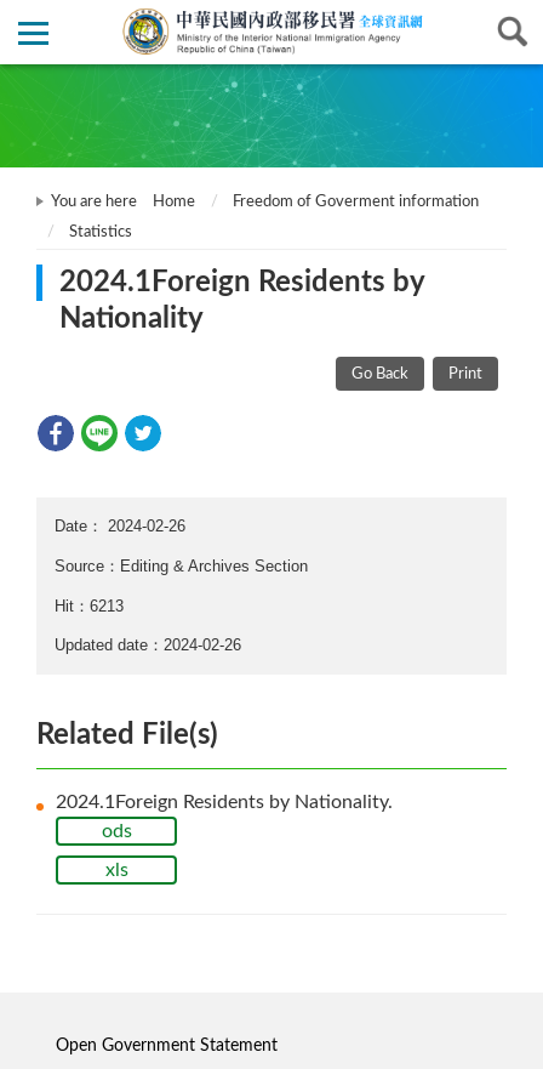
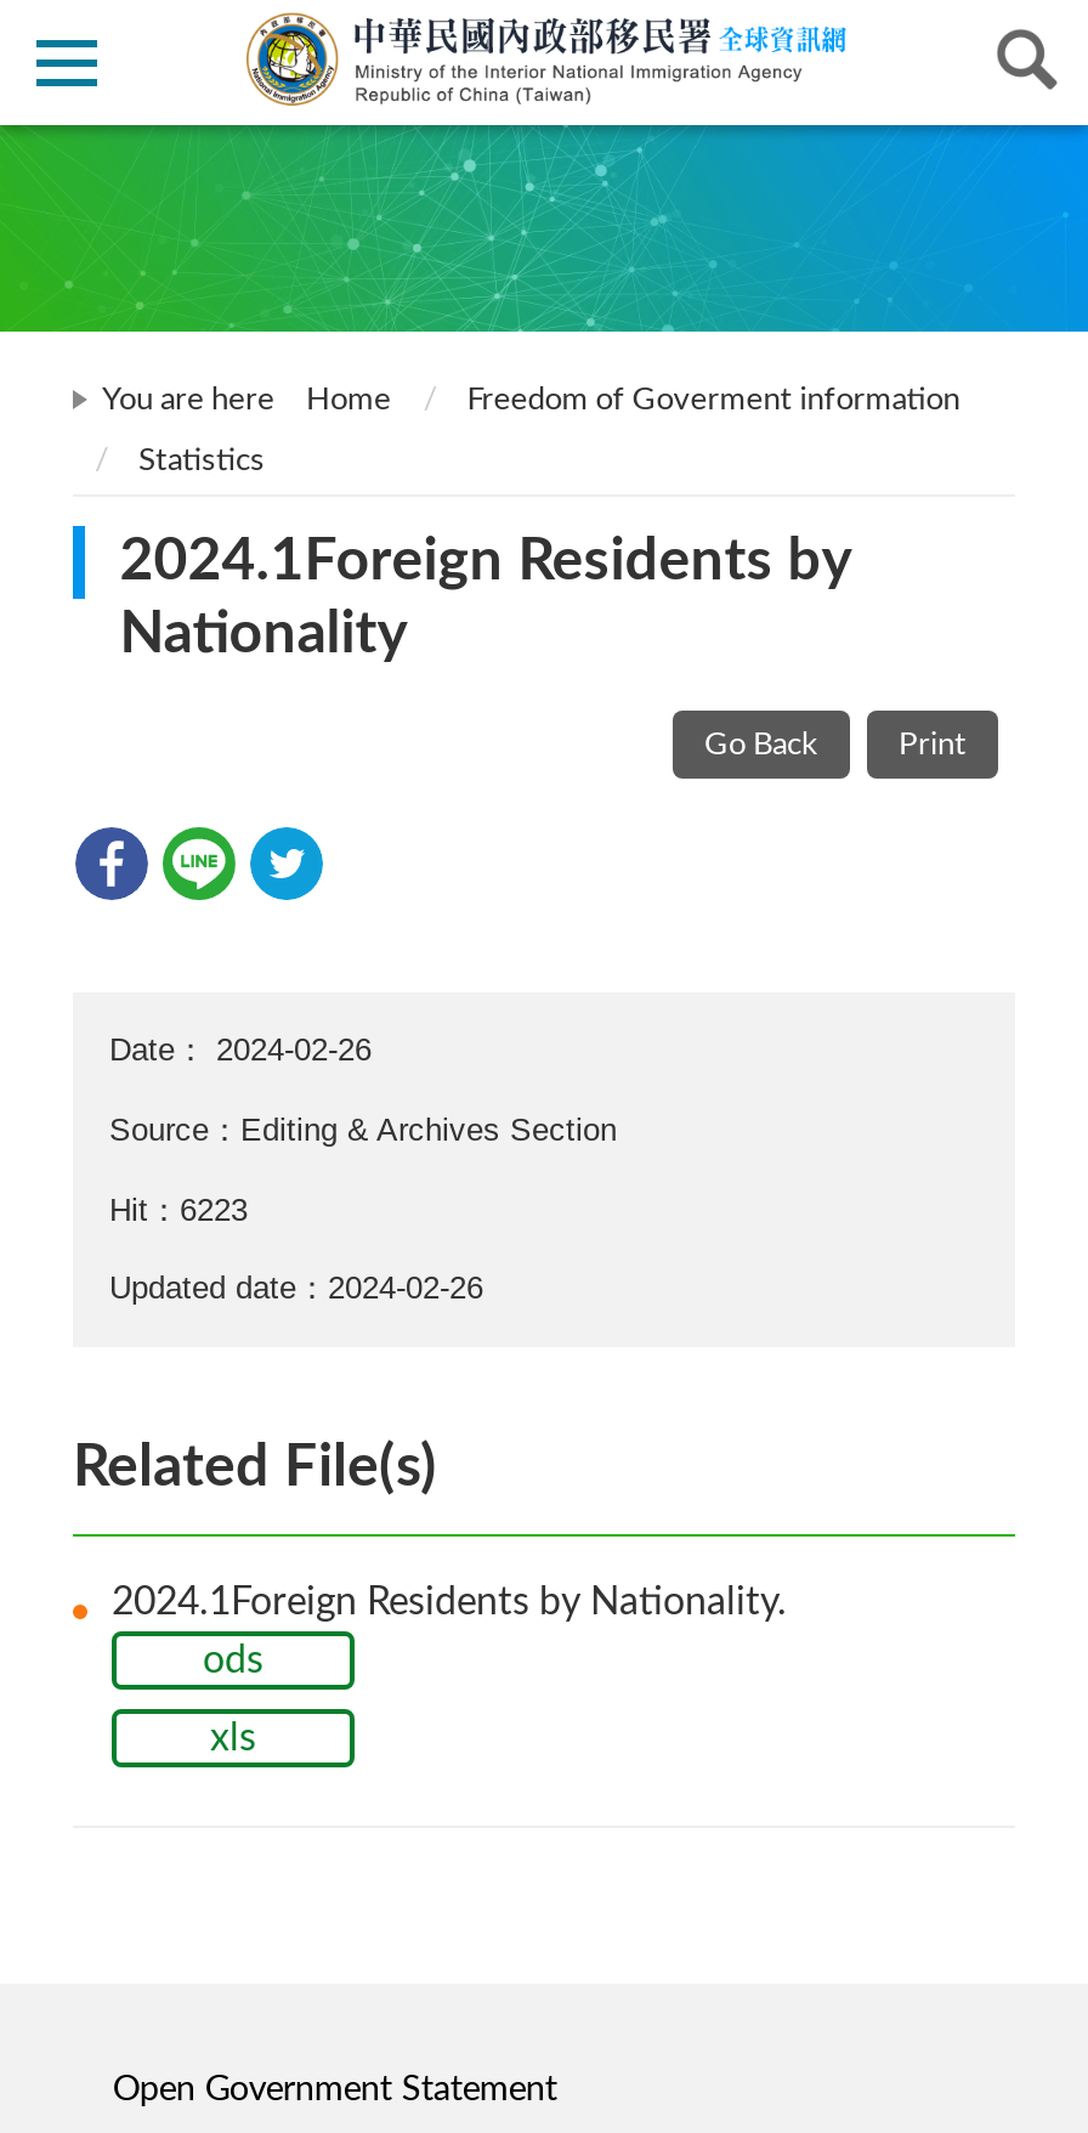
- Hit：6213
+ Hit：6223
